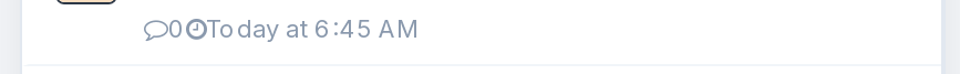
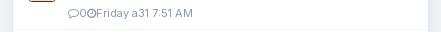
- 0 Today at 6:45 AM
+ 0 Friday a31 7:51 AM
